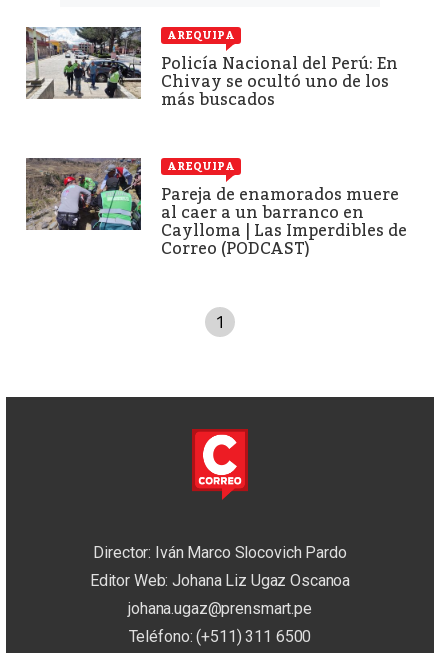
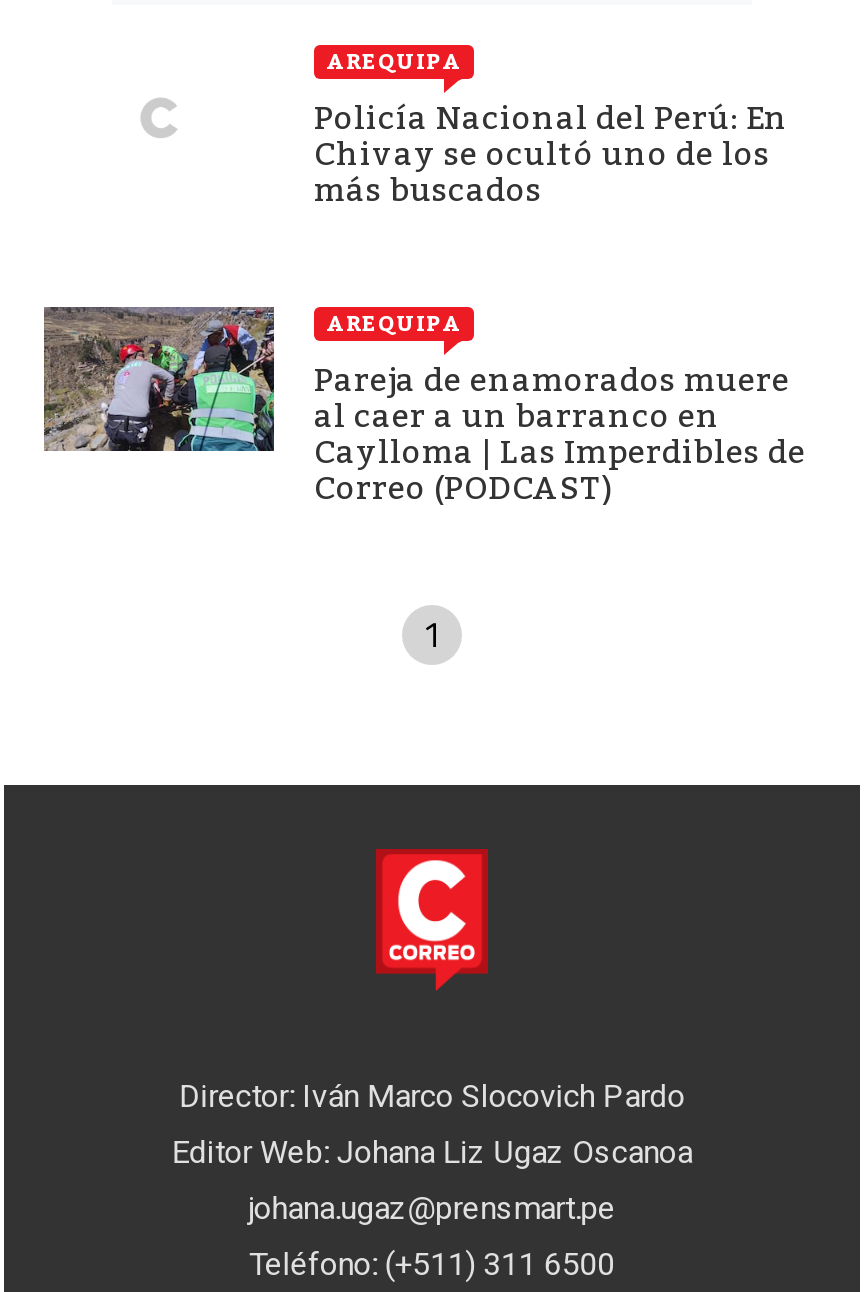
- [image]
